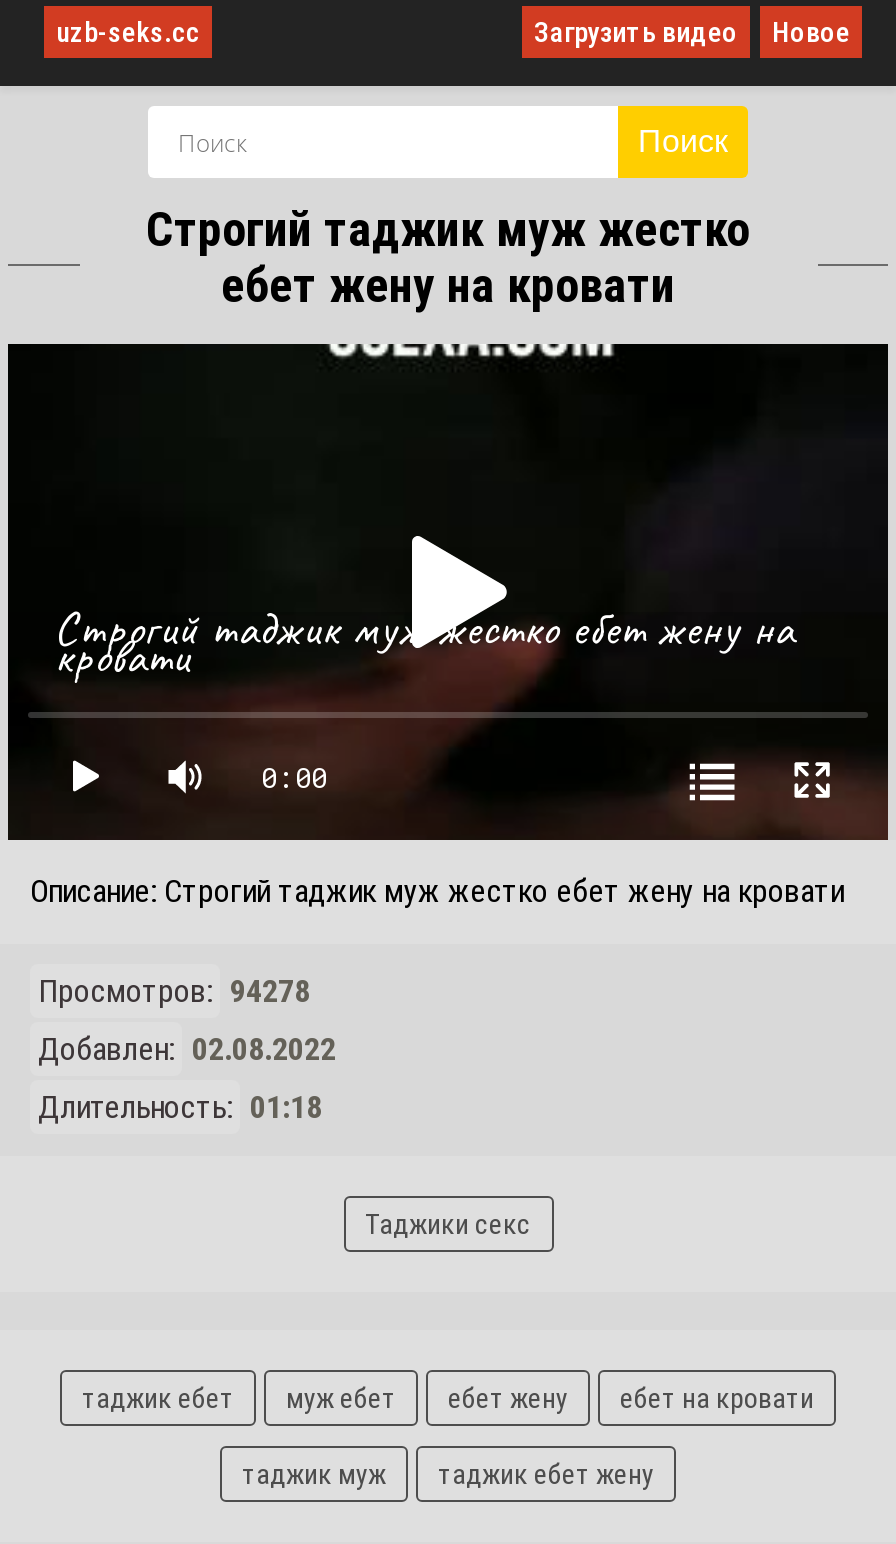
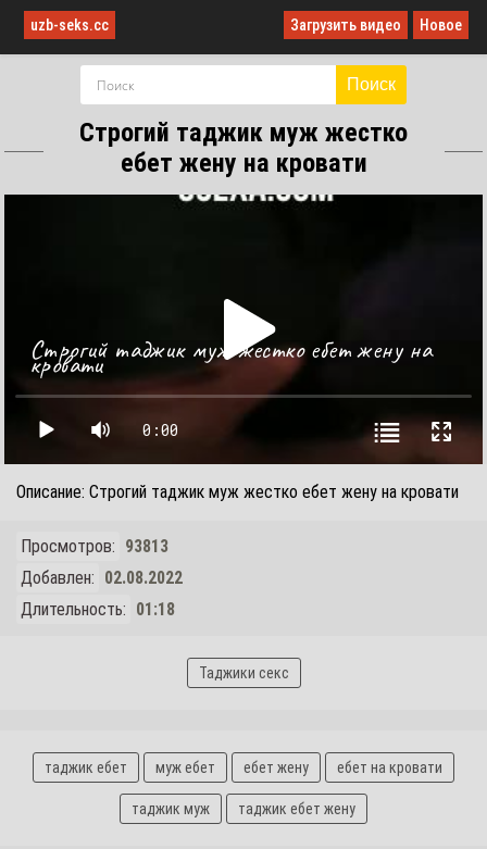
- Просмотров: 94278
+ Просмотров: 93813
